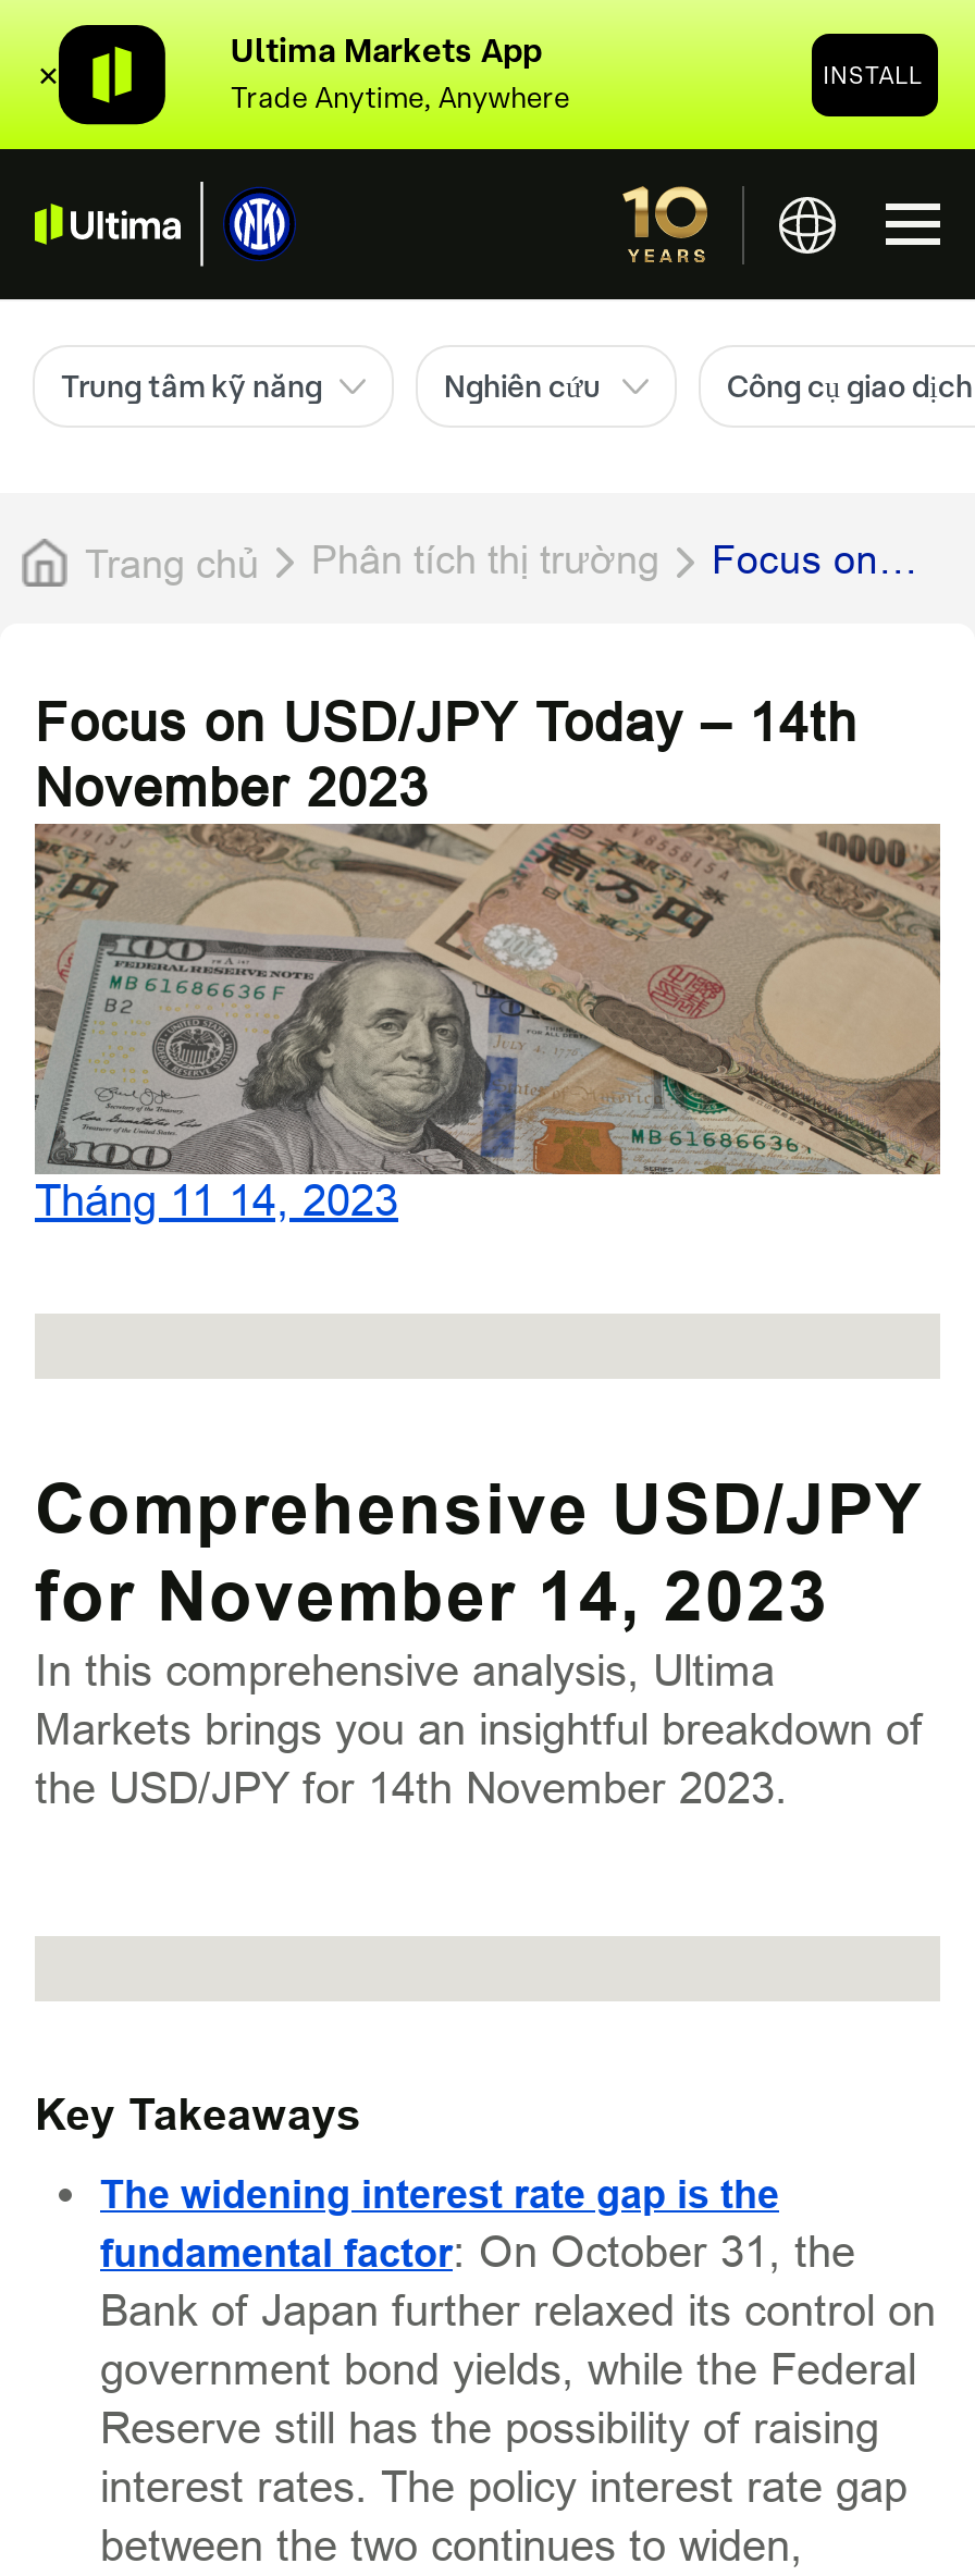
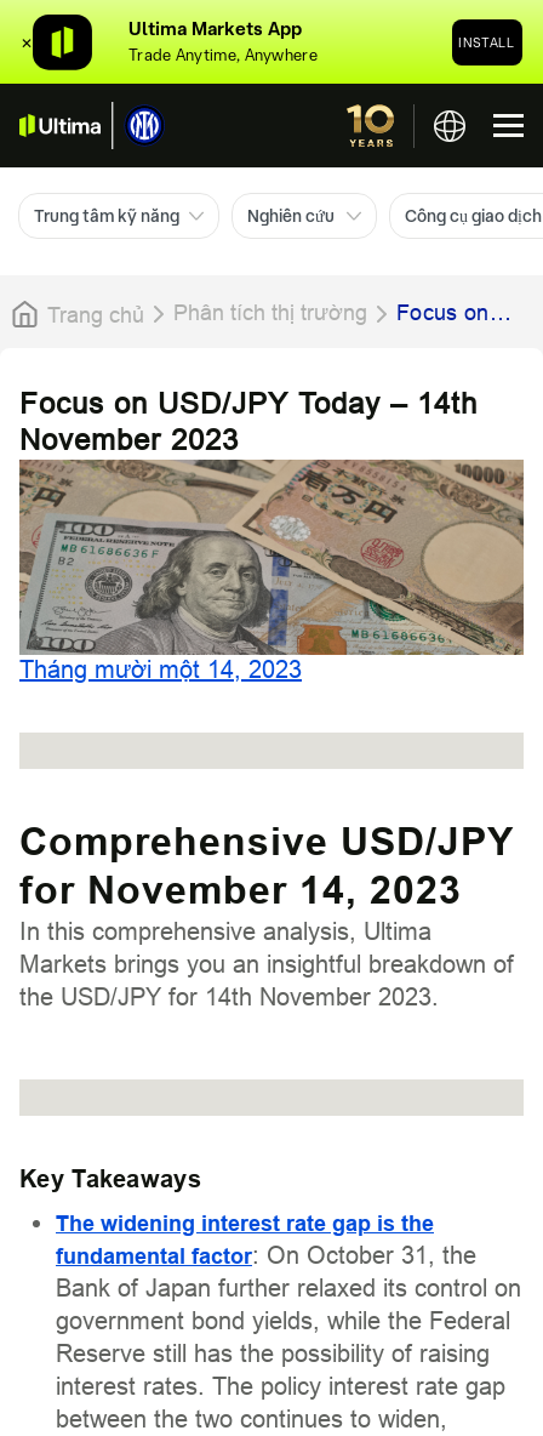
- Tháng 11 14, 2023
+ Tháng mười một 14, 2023
